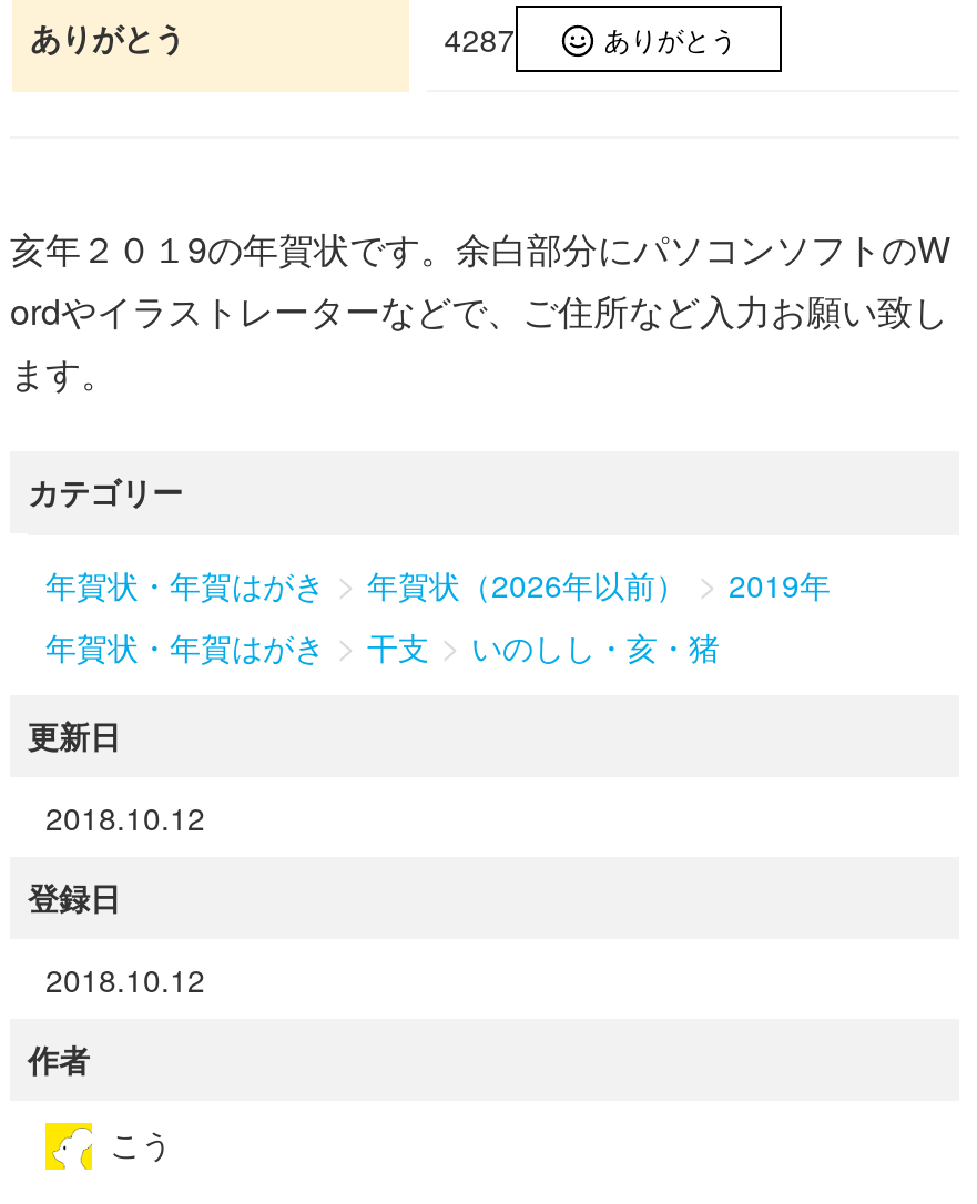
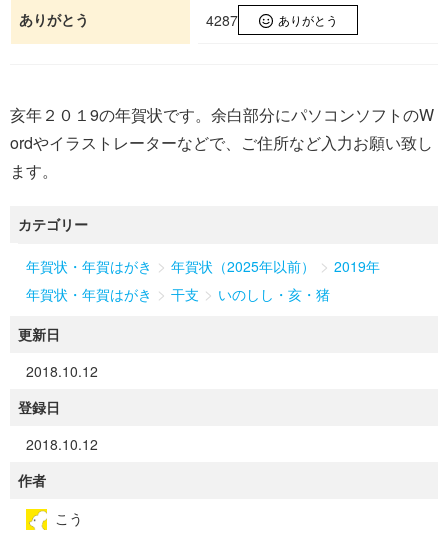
- 年賀状・年賀はがき >年賀状（2026年以前） > 2019年
+ 年賀状・年賀はがき >年賀状（2025年以前） > 2019年
